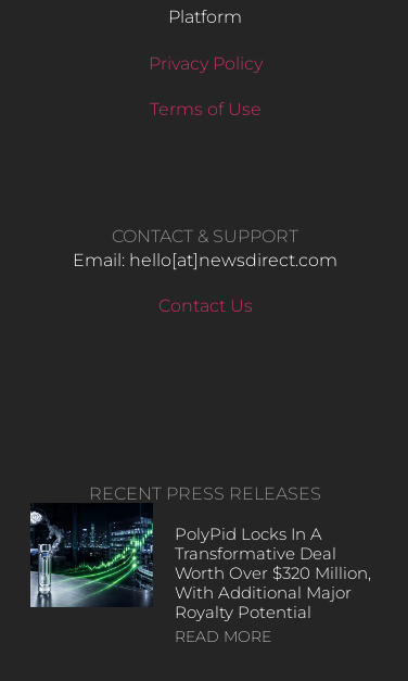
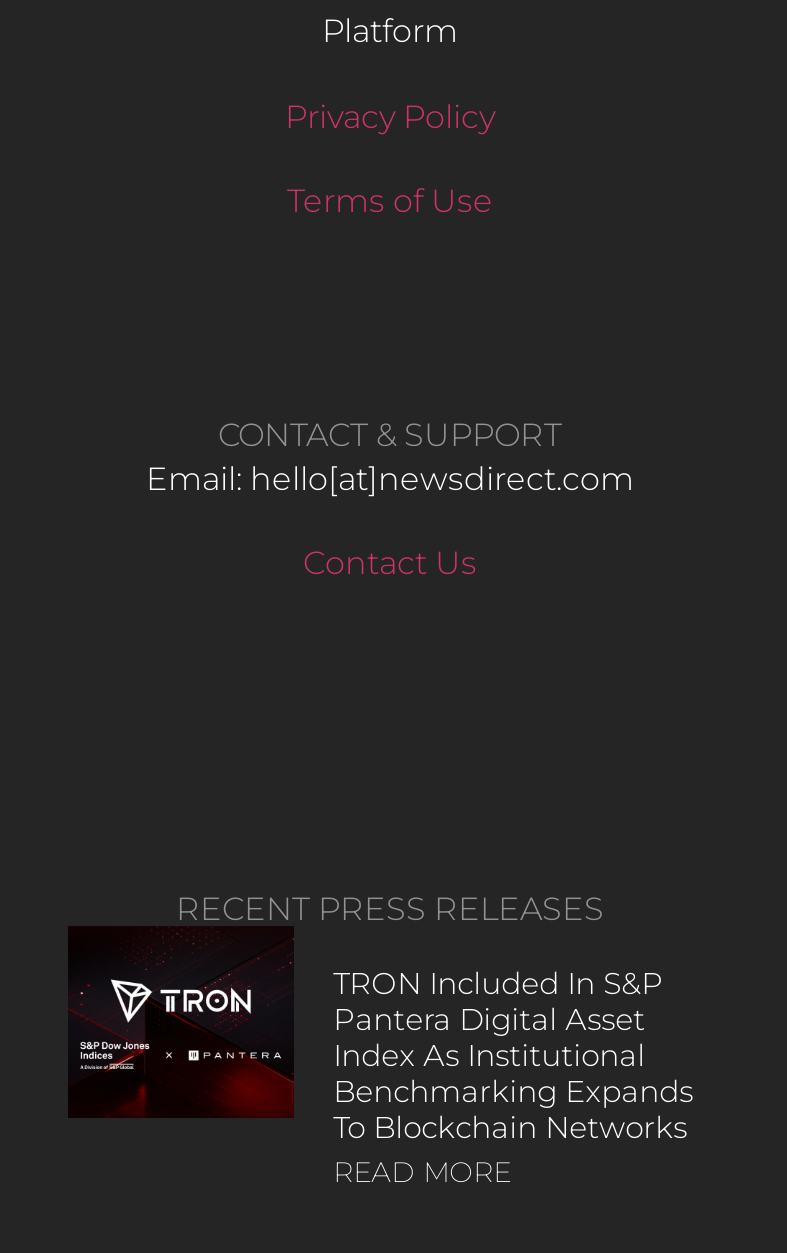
- [image]
- PolyPid Locks In A
- Transformative Deal
- Worth Over $320 Million,
- With Additional Major
- Royalty Potential
+ [image]
+ TRON Included In S&P
+ Pantera Digital Asset
+ Index As Institutional
+ Benchmarking Expands
+ To Blockchain Networks
